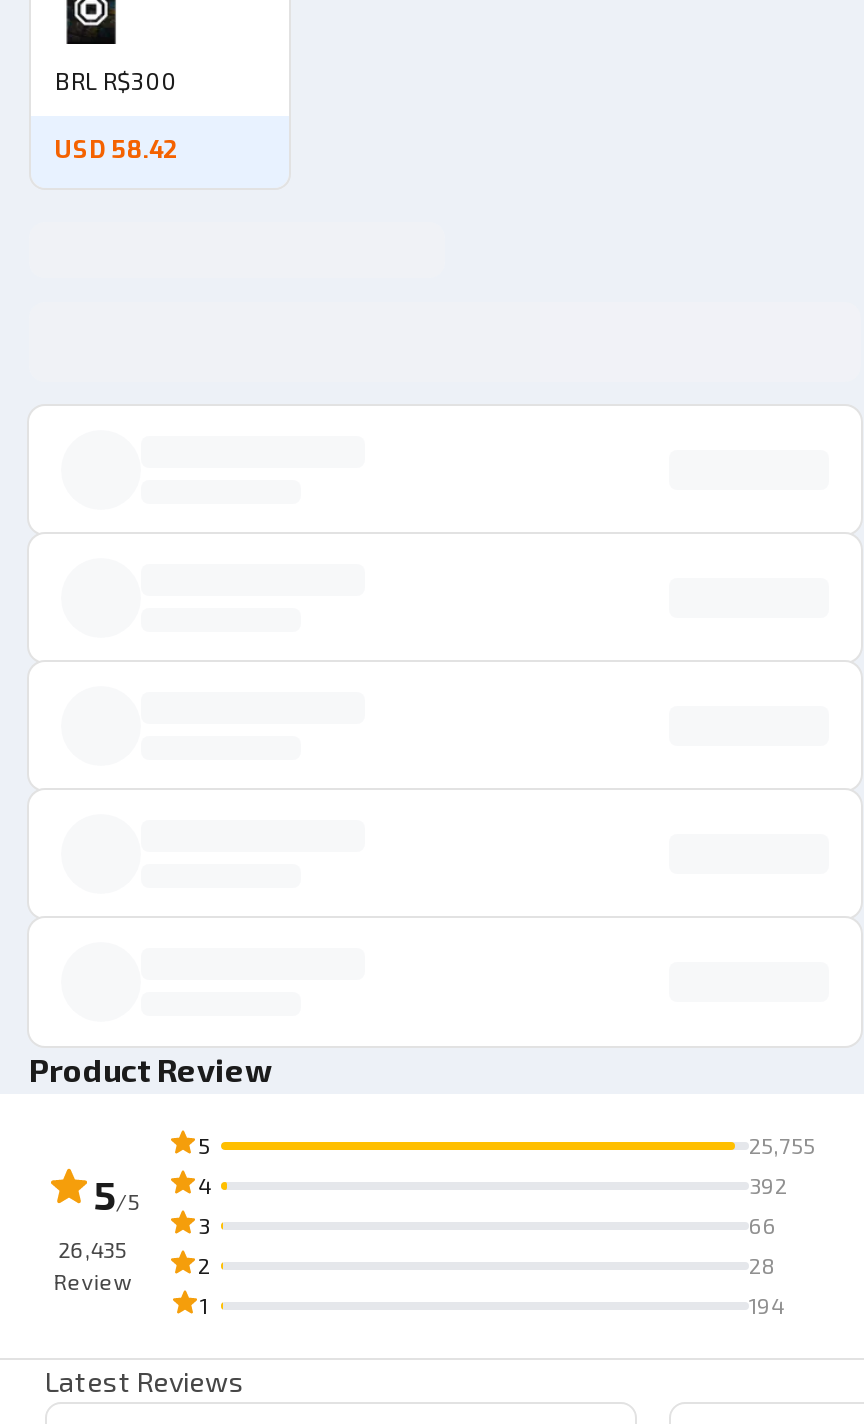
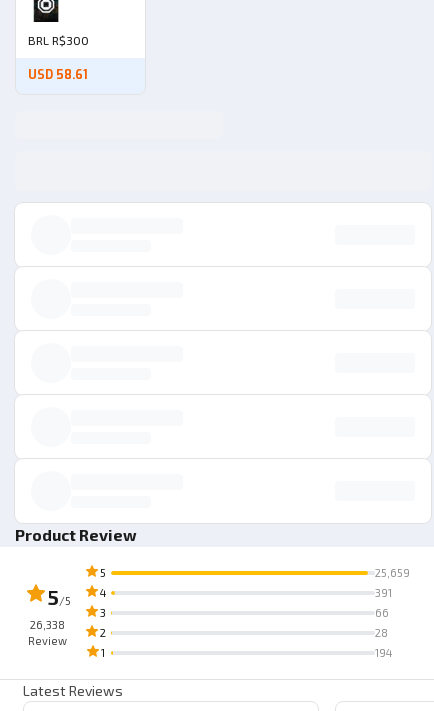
- USD 58.42
+ USD 58.61

- 25,755
+ 25,659

- 392
+ 391

- 26,435
+ 26,338
